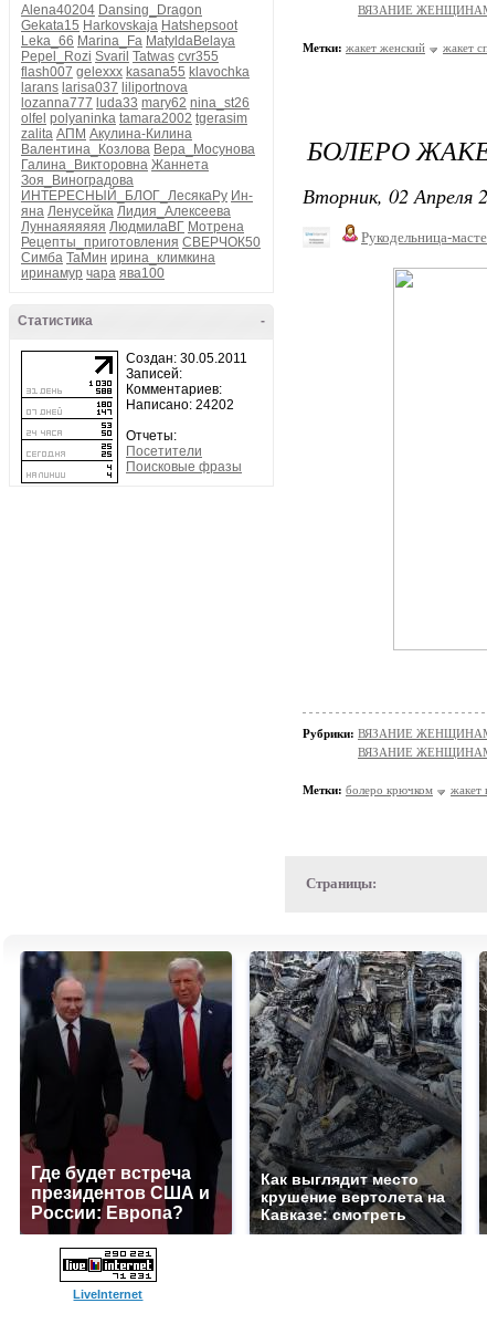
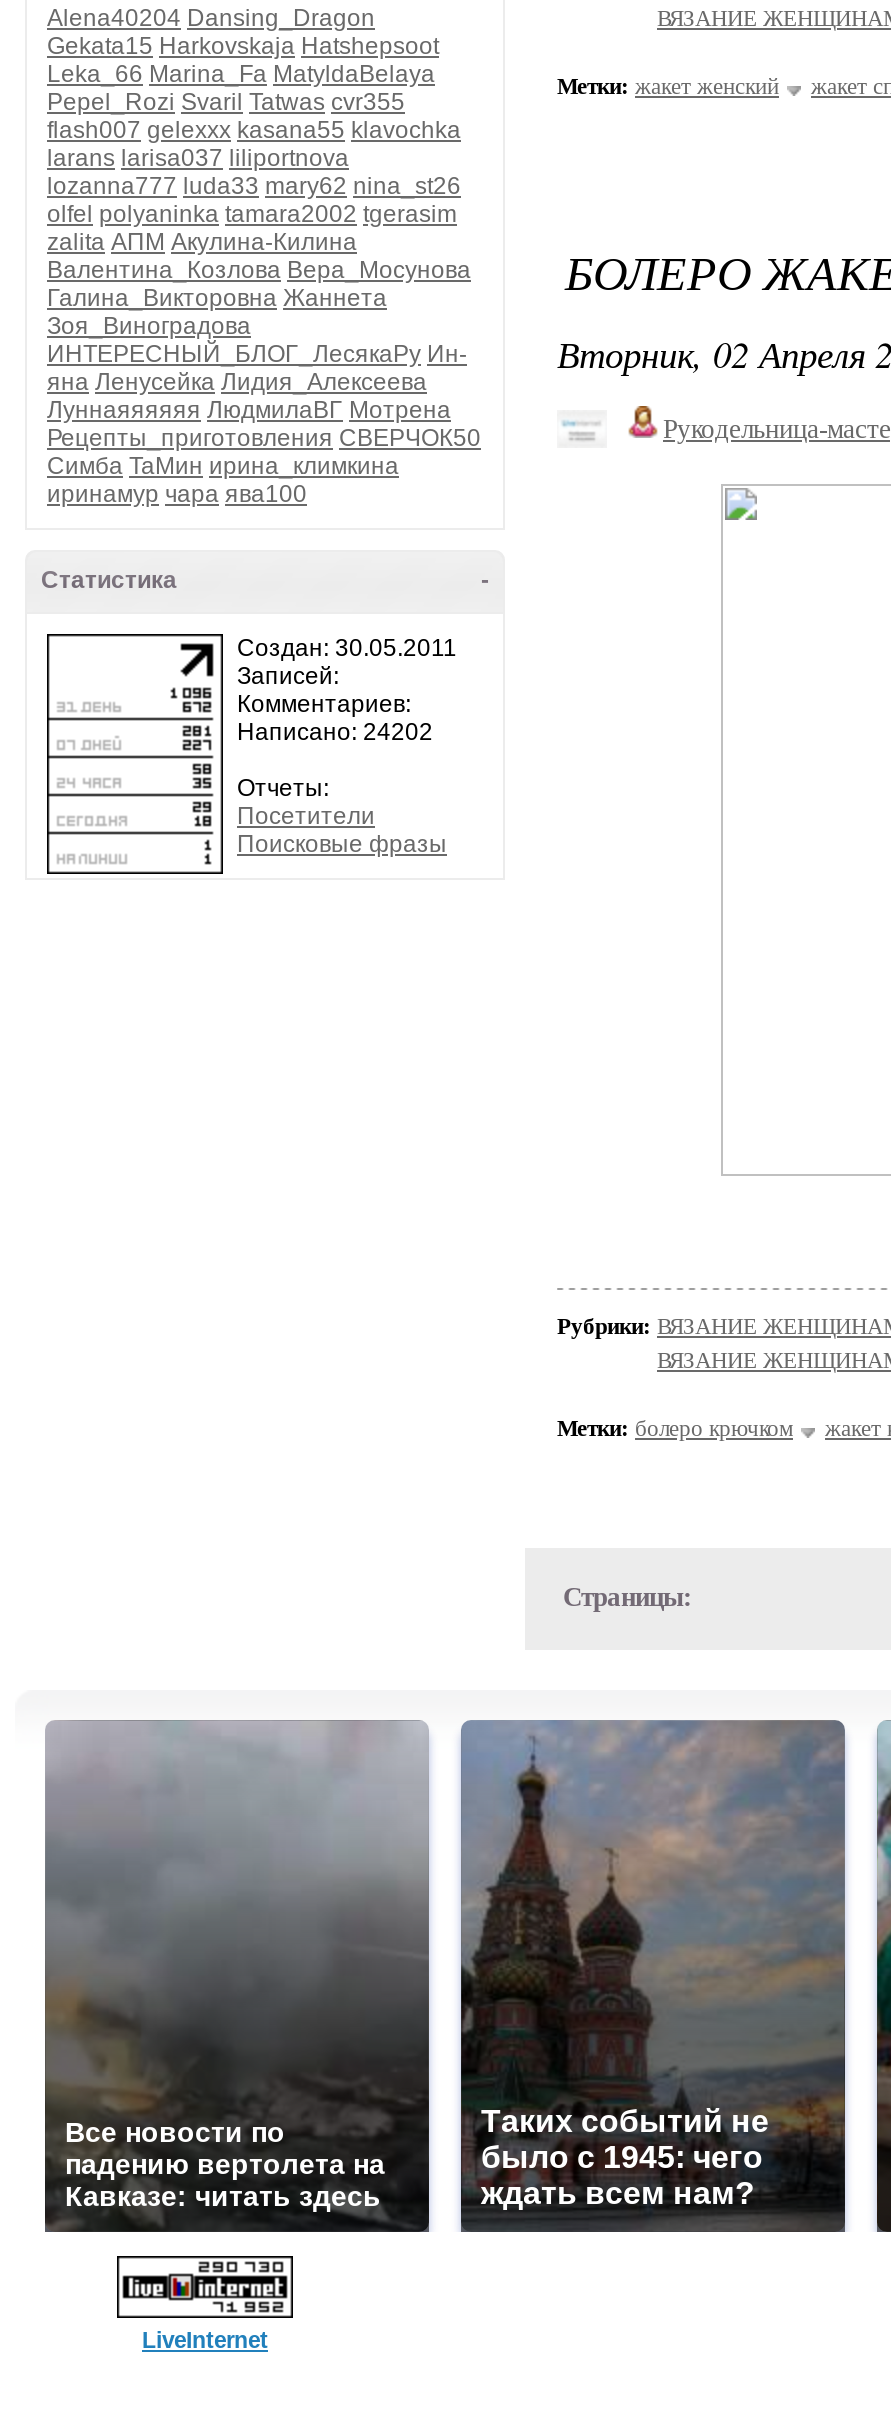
- [image]
- Где будет встреча
- президентов США и
- России: Европа?
+ [image]
+ Все новости по
+ падению вертолета на
+ Кавказе: читать здесь

- [image]
- Как выглядит место
- крушение вертолета на
- Кавказе: смотреть
+ [image]
+ Таких событий не
+ было с 1945: чего
+ ждать всем нам?
